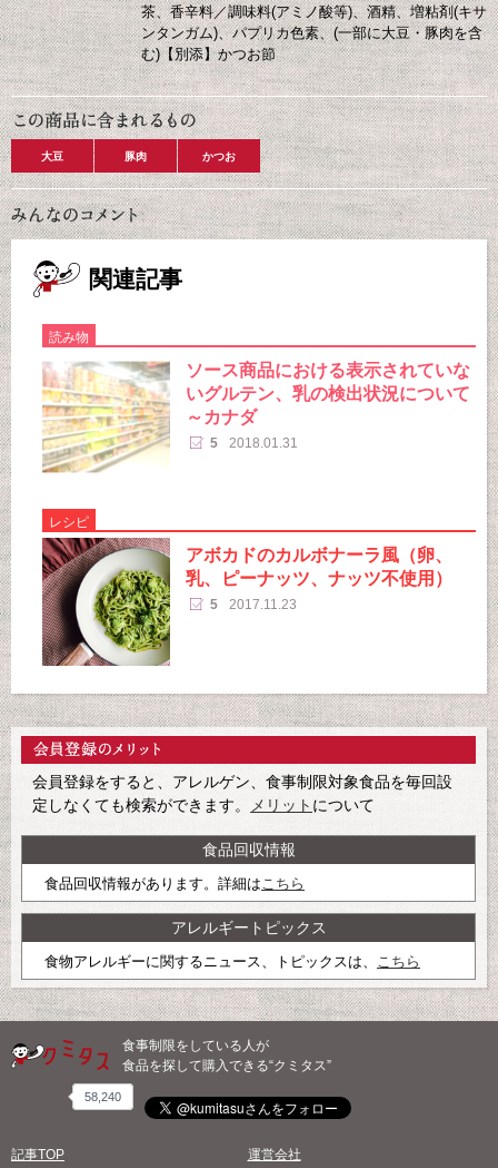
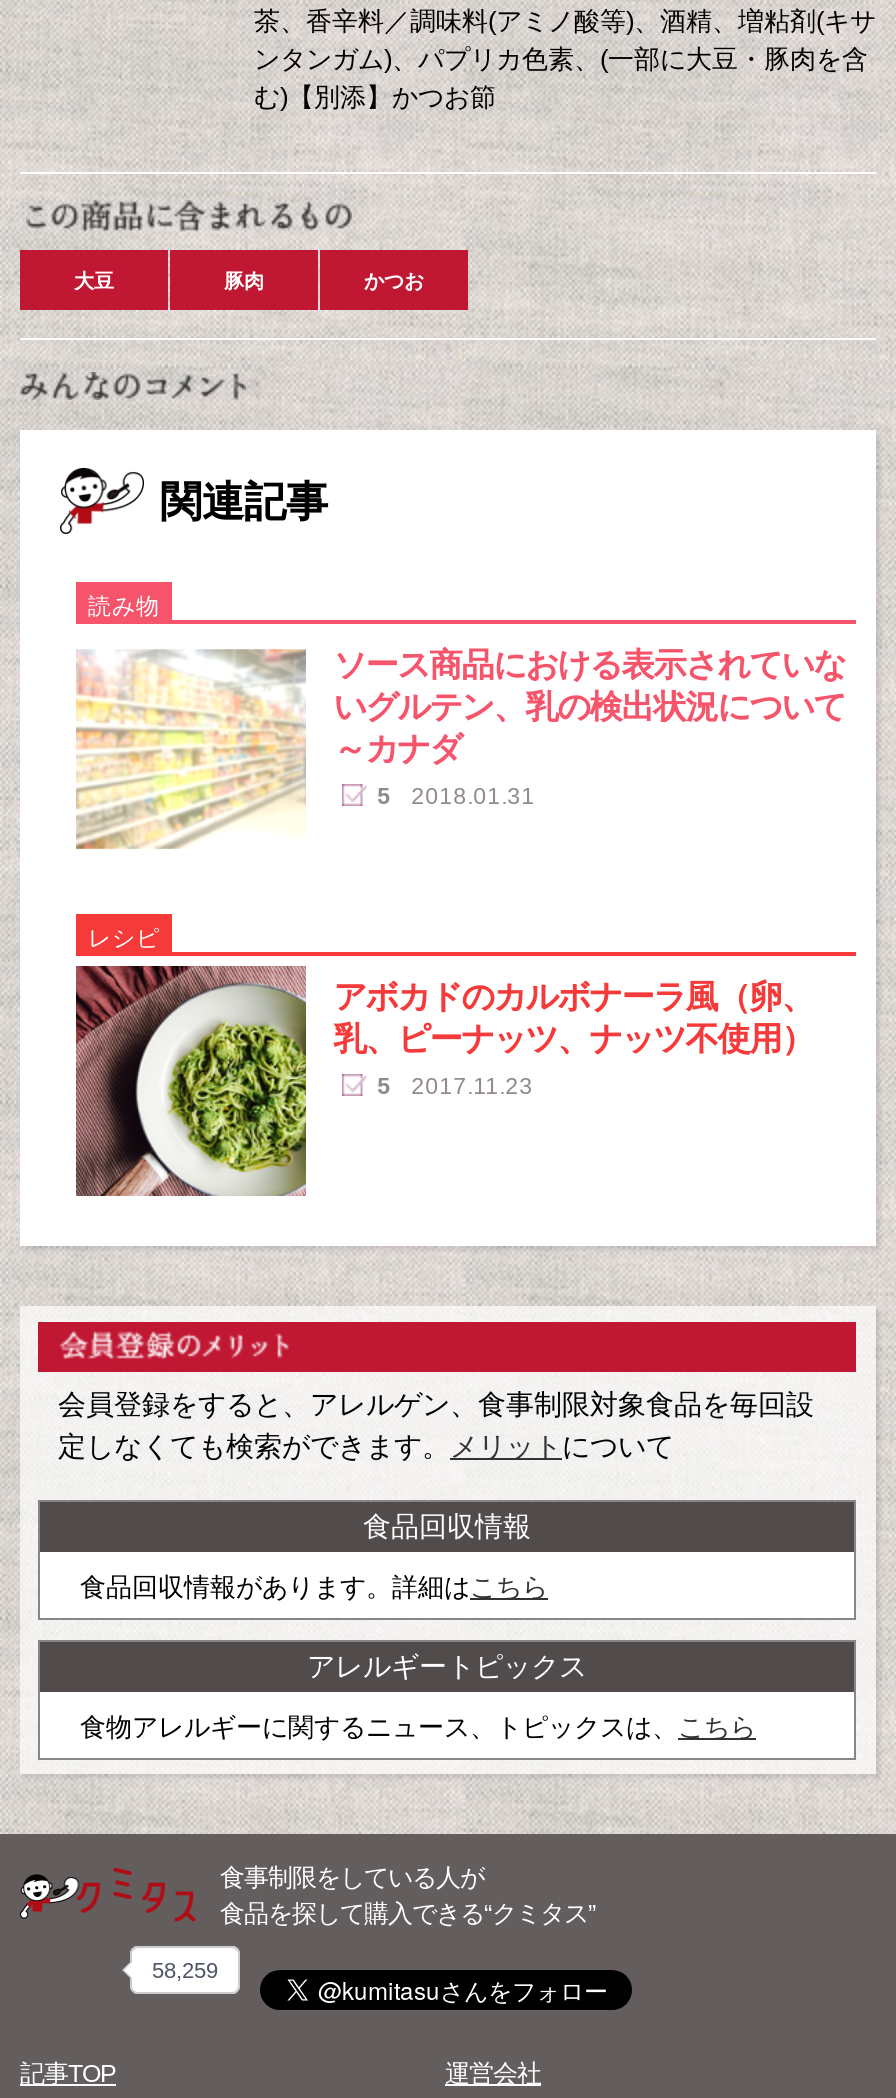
- 58,240
+ 58,259
